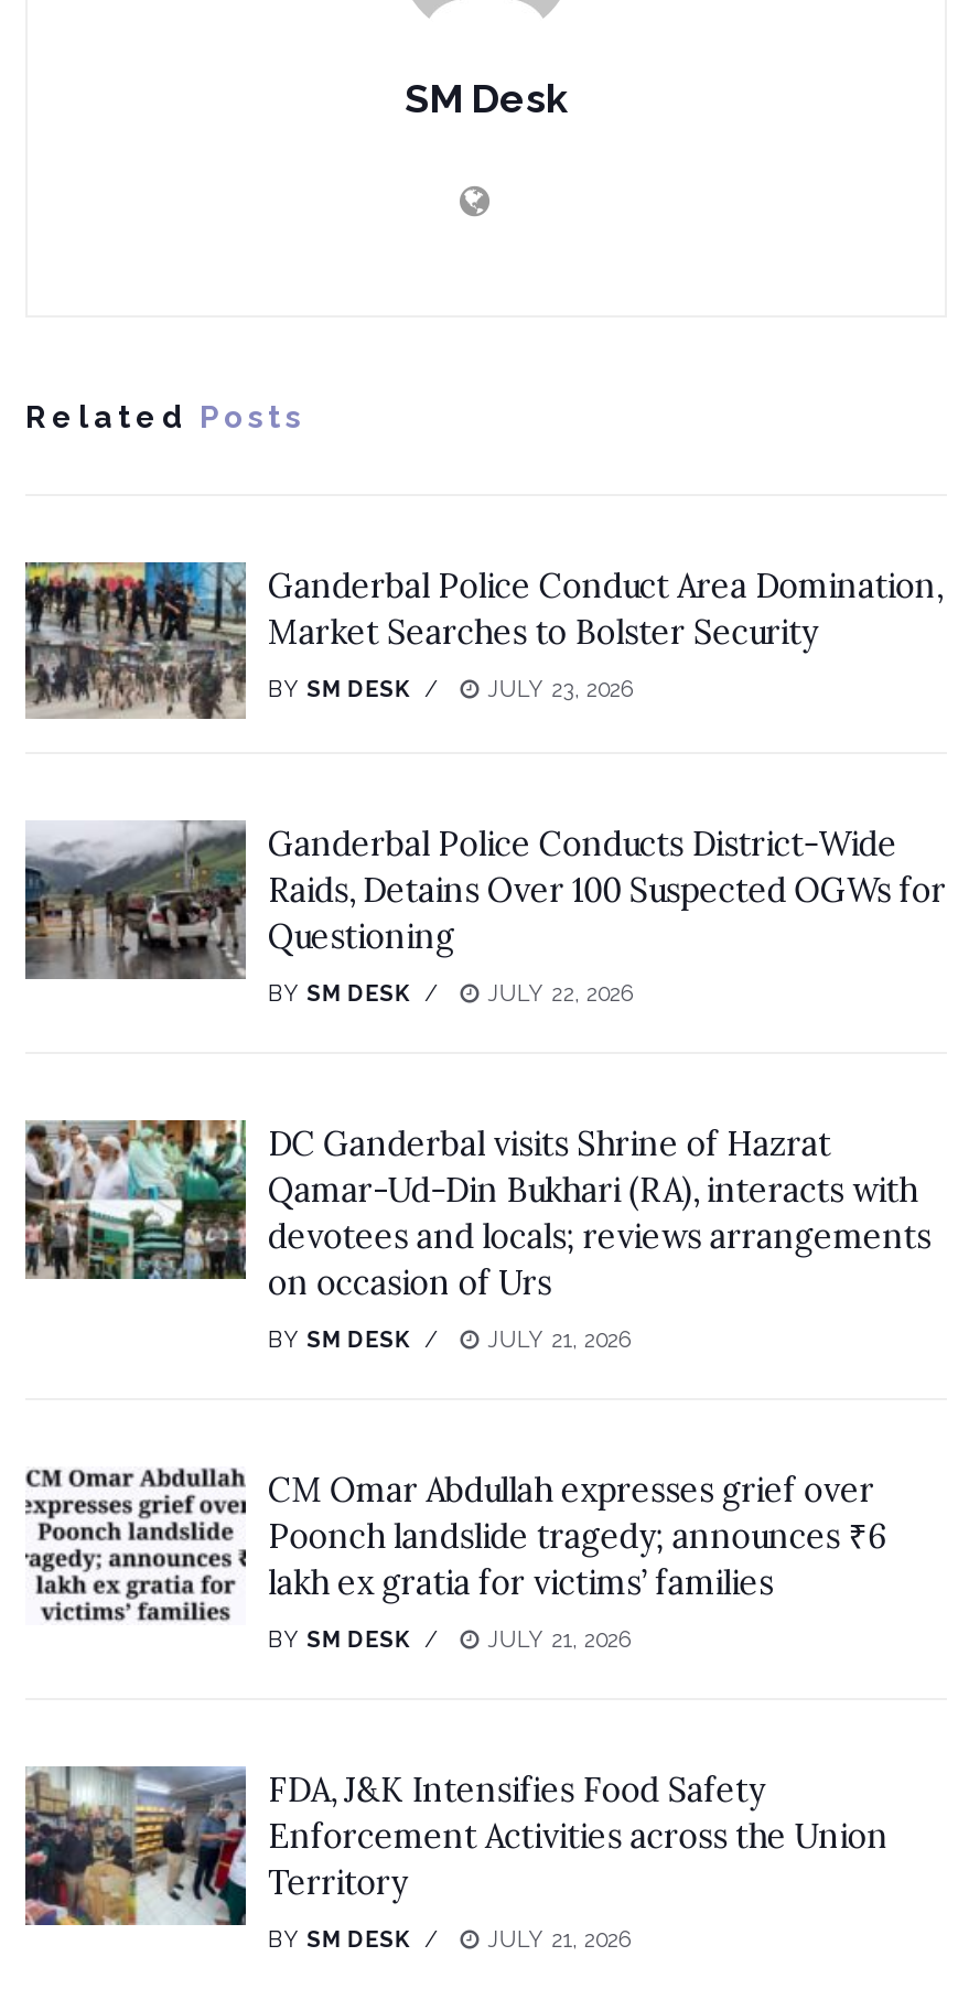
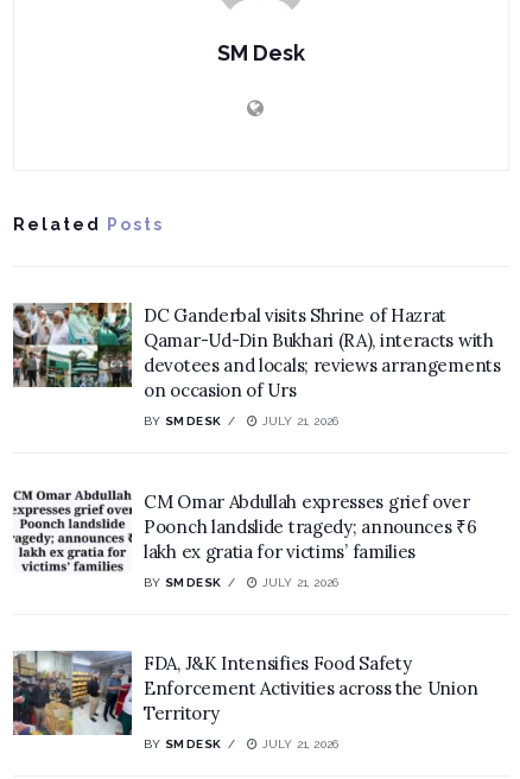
- [image]
- Ganderbal Police Conduct Area Domination,
- Market Searches to Bolster Security
- BY SM DESK
- JULY 23, 2026

- [image]
- Ganderbal Police Conducts District-Wide
- Raids, Detains Over 100 Suspected OGWs for
- Questioning
- BY SM DESK
- JULY 22, 2026
